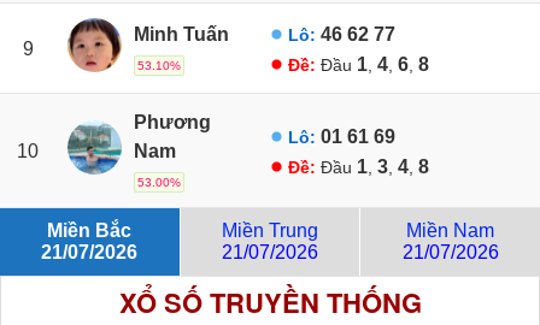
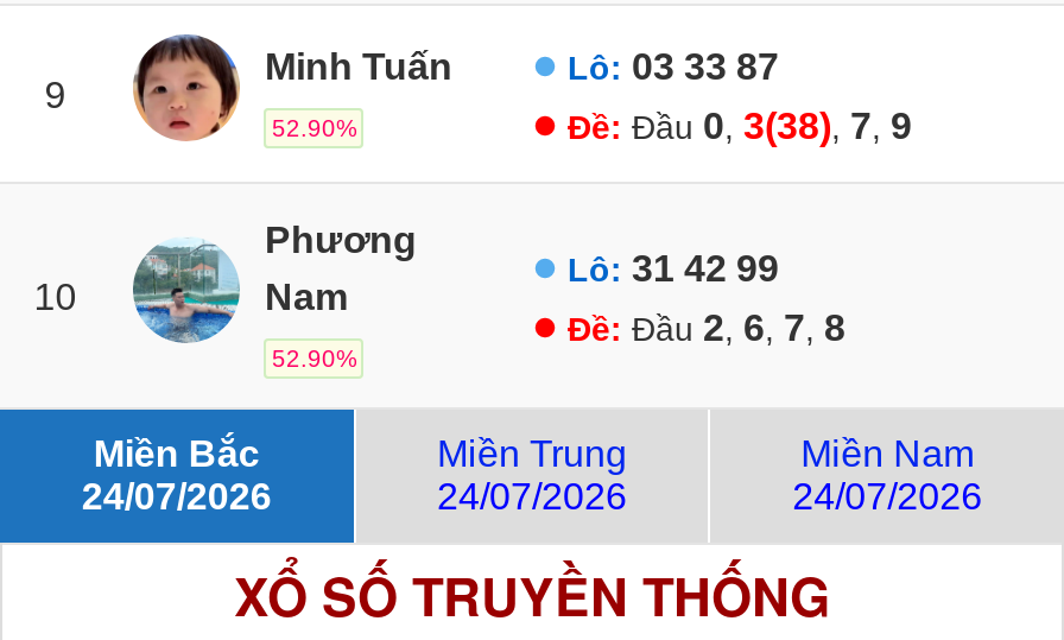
- Lô: 46 62 77
+ Lô: 03 33 87

- 53.10%
+ 52.90%

- Đề: Đầu 1, 4, 6, 8
+ Đề: Đầu 0, 3(38), 7, 9

- Lô: 01 61 69
+ Lô: 31 42 99

- Đề: Đầu 1, 3, 4, 8
+ Đề: Đầu 2, 6, 7, 8

- 53.00%
+ 52.90%

- 21/07/2026
+ 24/07/2026

- 21/07/2026
+ 24/07/2026

- 21/07/2026
+ 24/07/2026
